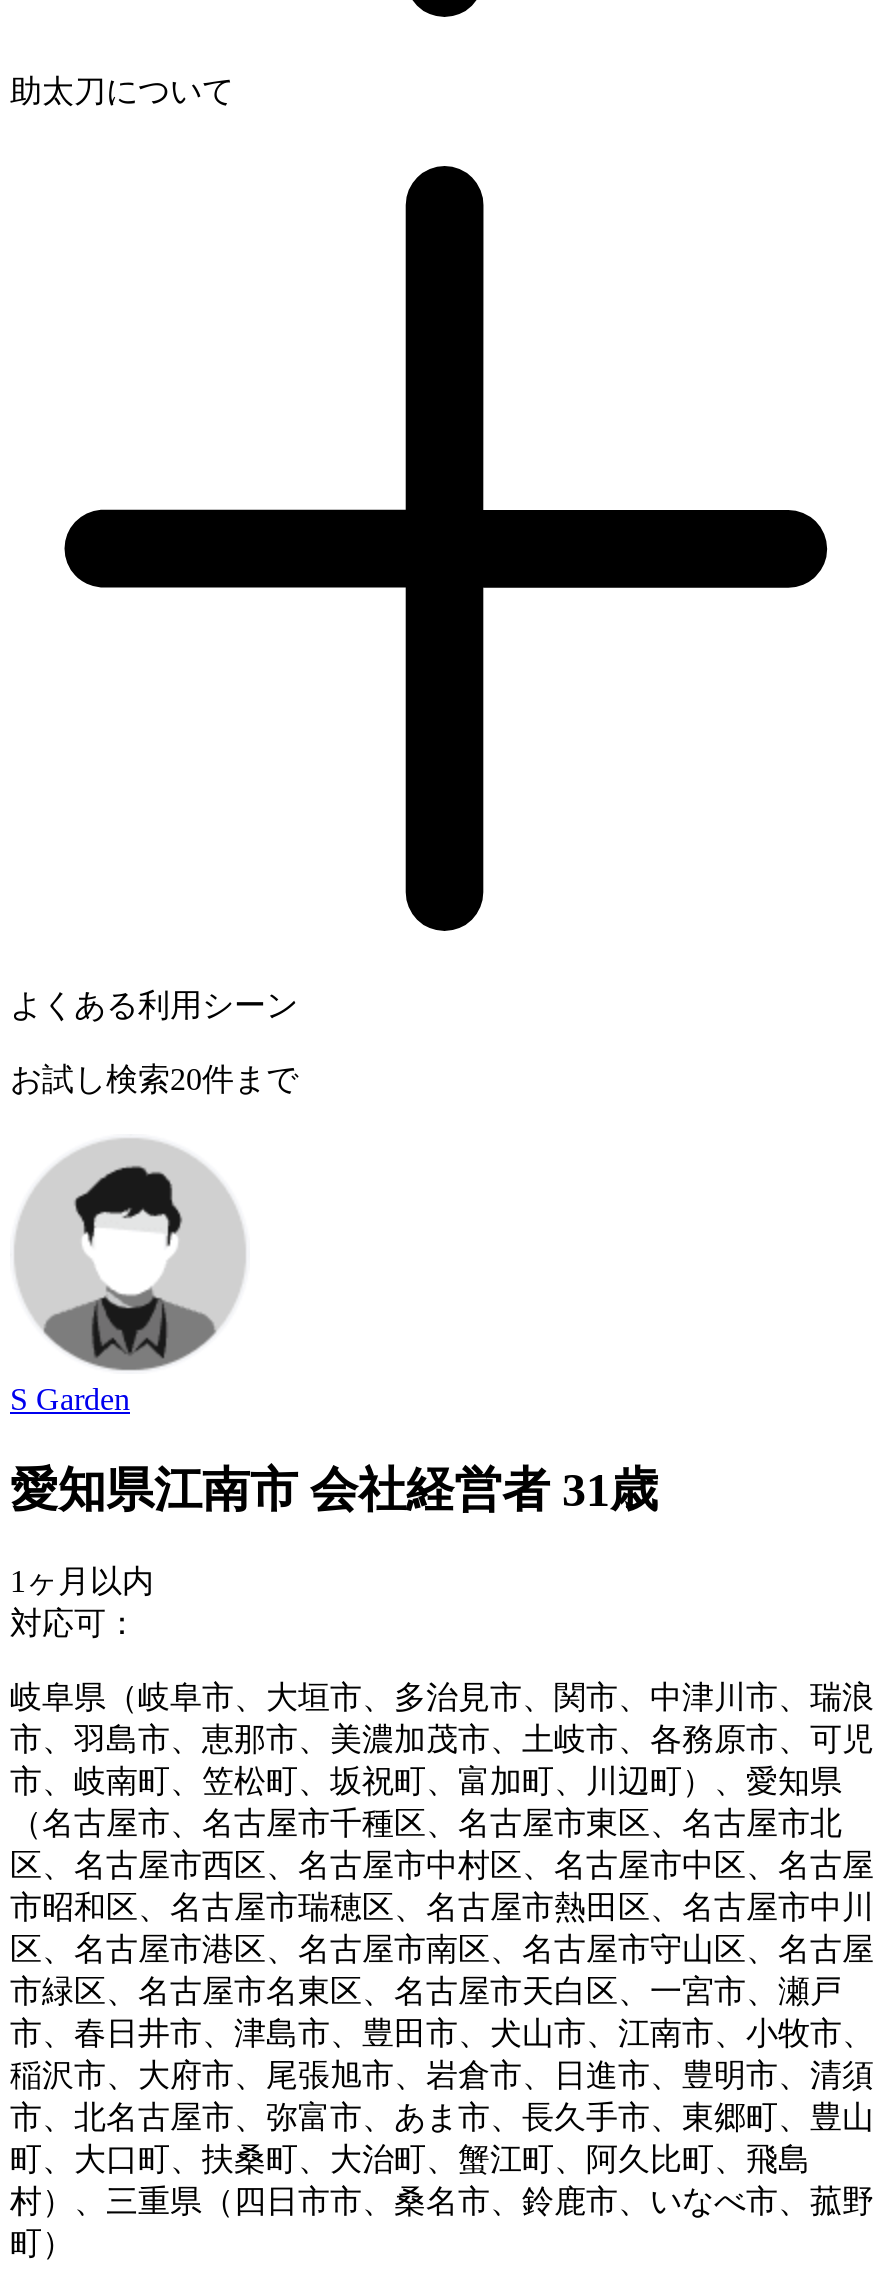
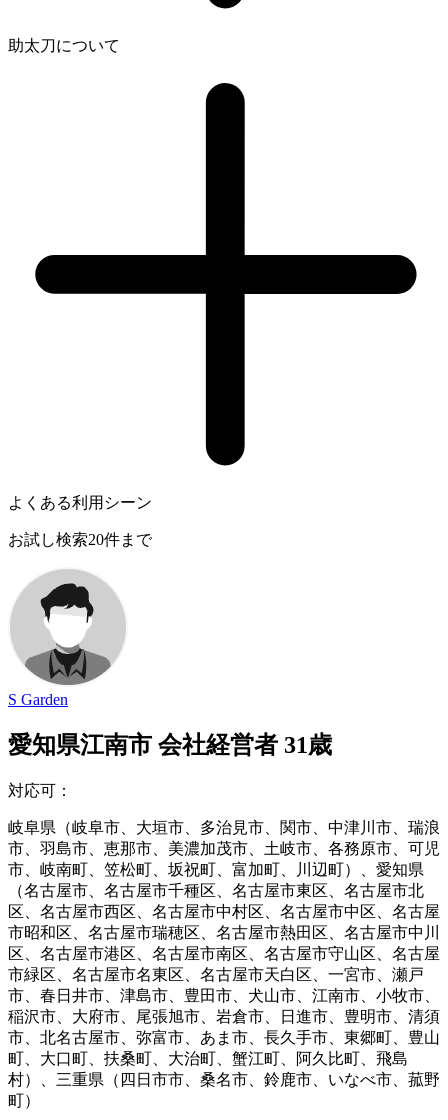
- 1ヶ月以内
